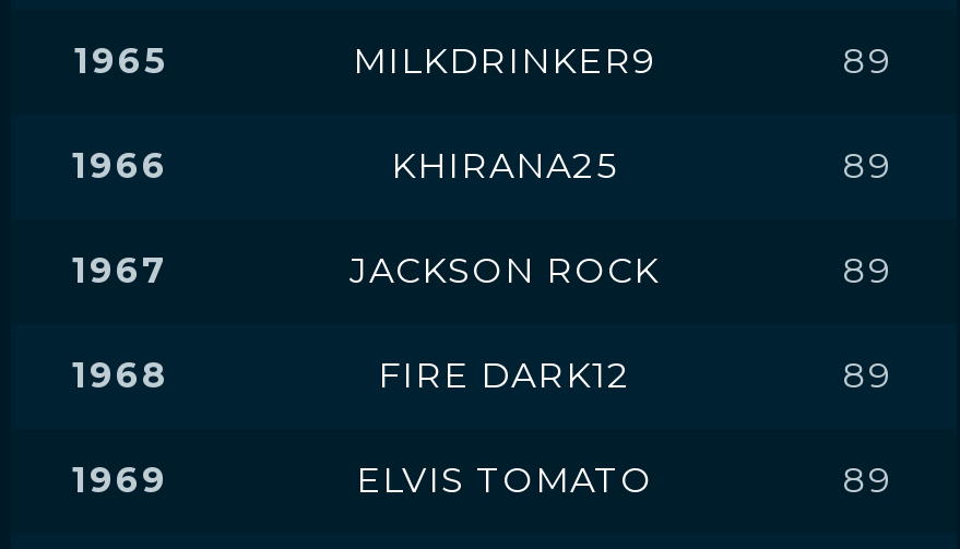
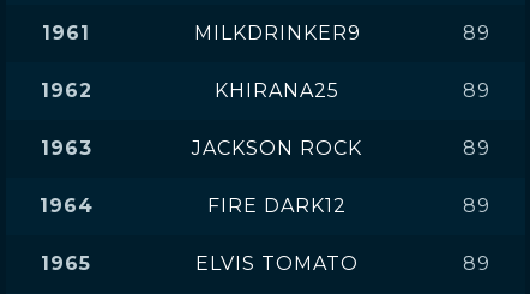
- 1965
+ 1961

- 1966
+ 1962

- 1967
+ 1963

- 1968
+ 1964

- 1969
+ 1965
